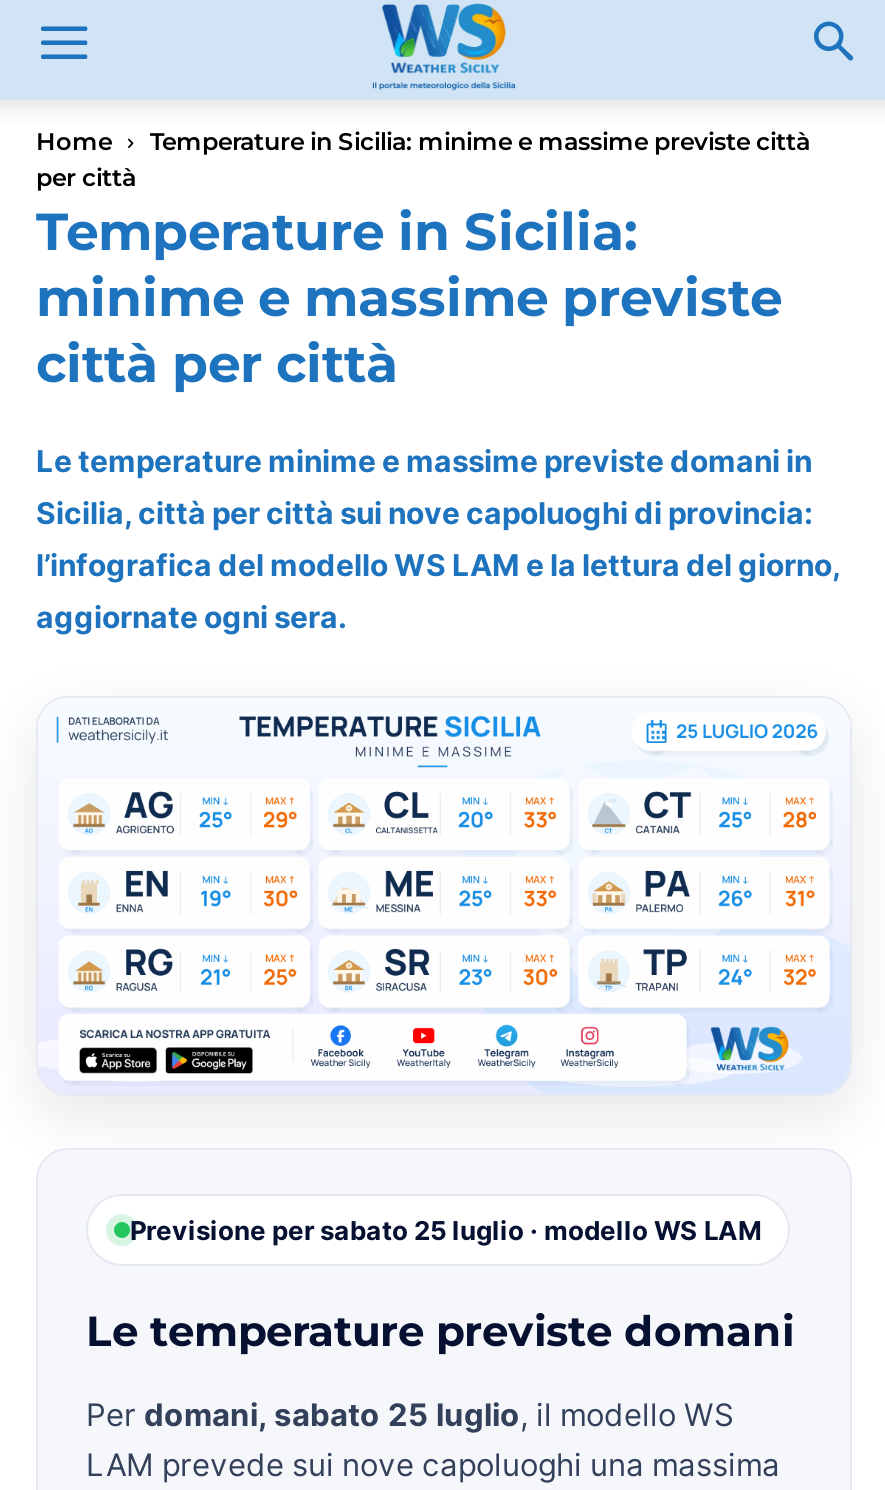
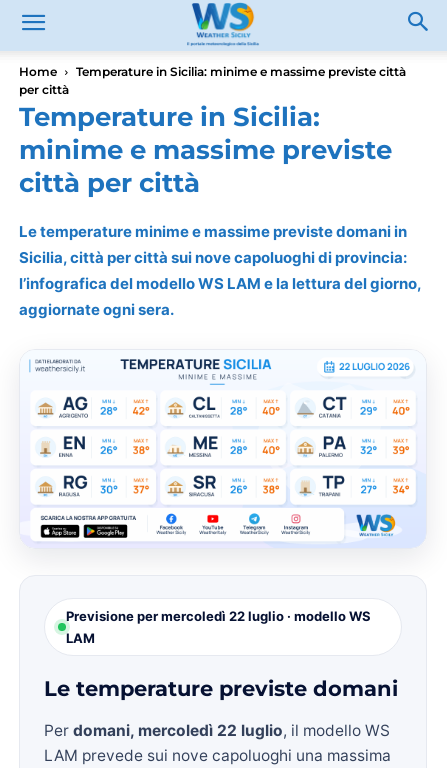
- Previsione per sabato 25 luglio · modello WS LAM
+ Previsione per mercoledì 22 luglio · modello WS
+ LAM

- Per domani, sabato 25 luglio, il modello WS
+ Per domani, mercoledì 22 luglio, il modello WS
